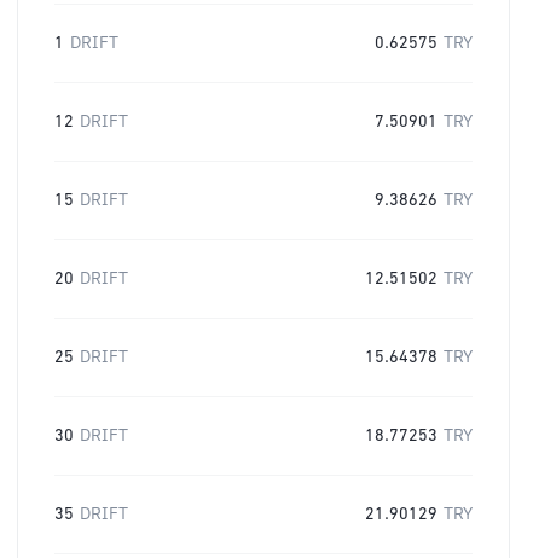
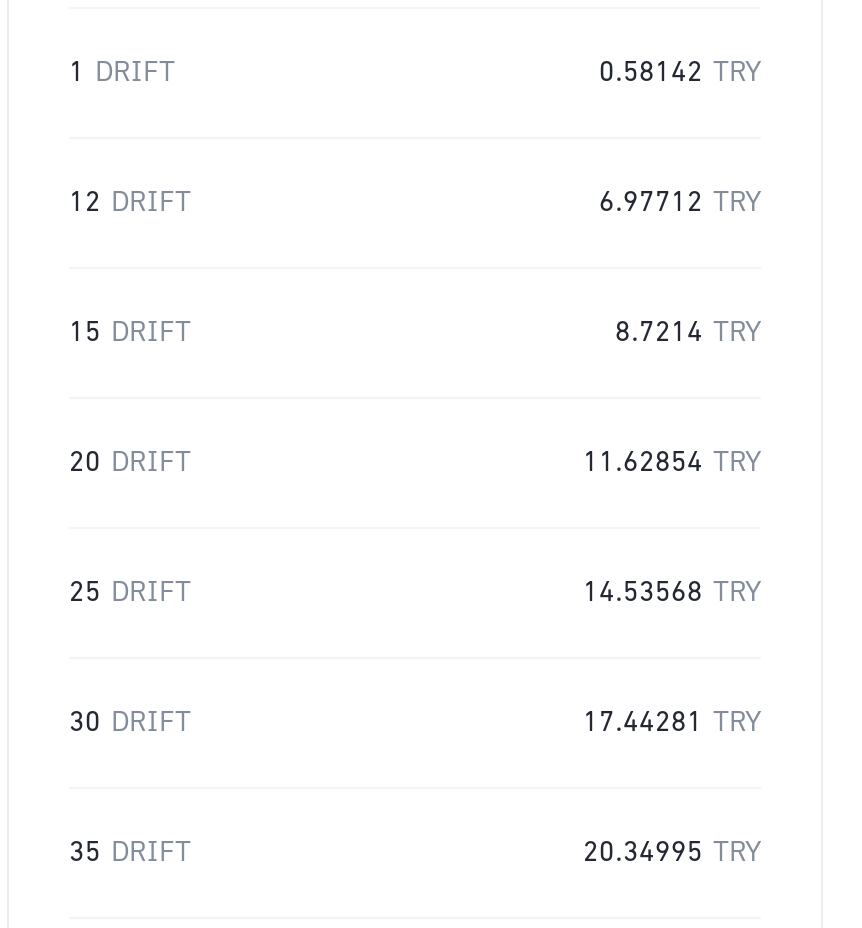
- 0.62575 TRY
+ 0.58142 TRY

- 7.50901 TRY
+ 6.97712 TRY

- 9.38626 TRY
+ 8.7214 TRY

- 12.51502 TRY
+ 11.62854 TRY

- 15.64378 TRY
+ 14.53568 TRY

- 18.77253 TRY
+ 17.44281 TRY

- 21.90129 TRY
+ 20.34995 TRY
